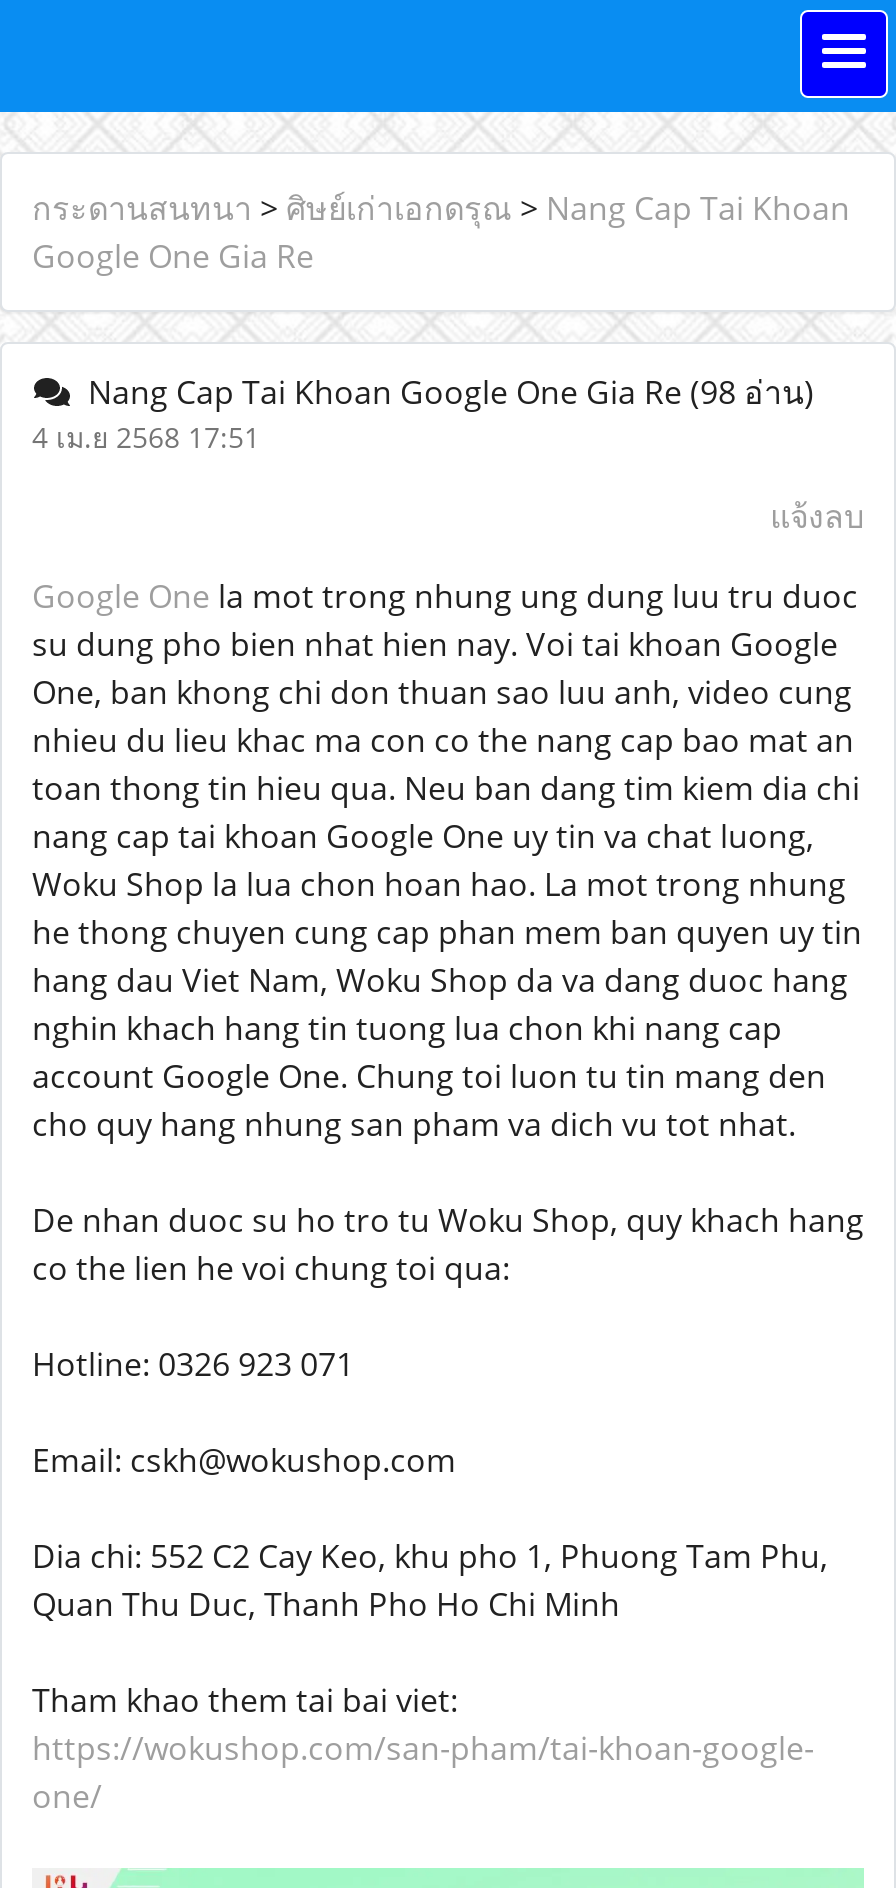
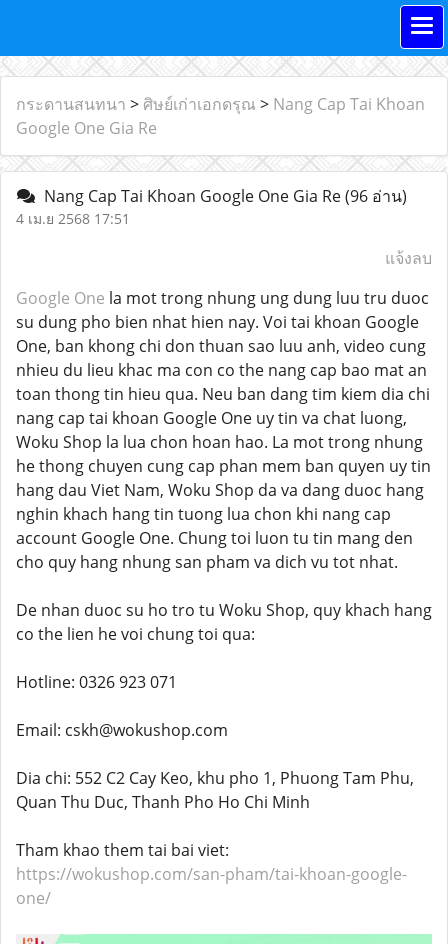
- Nang Cap Tai Khoan Google One Gia Re (98 อ่าน)
+ Nang Cap Tai Khoan Google One Gia Re (96 อ่าน)
